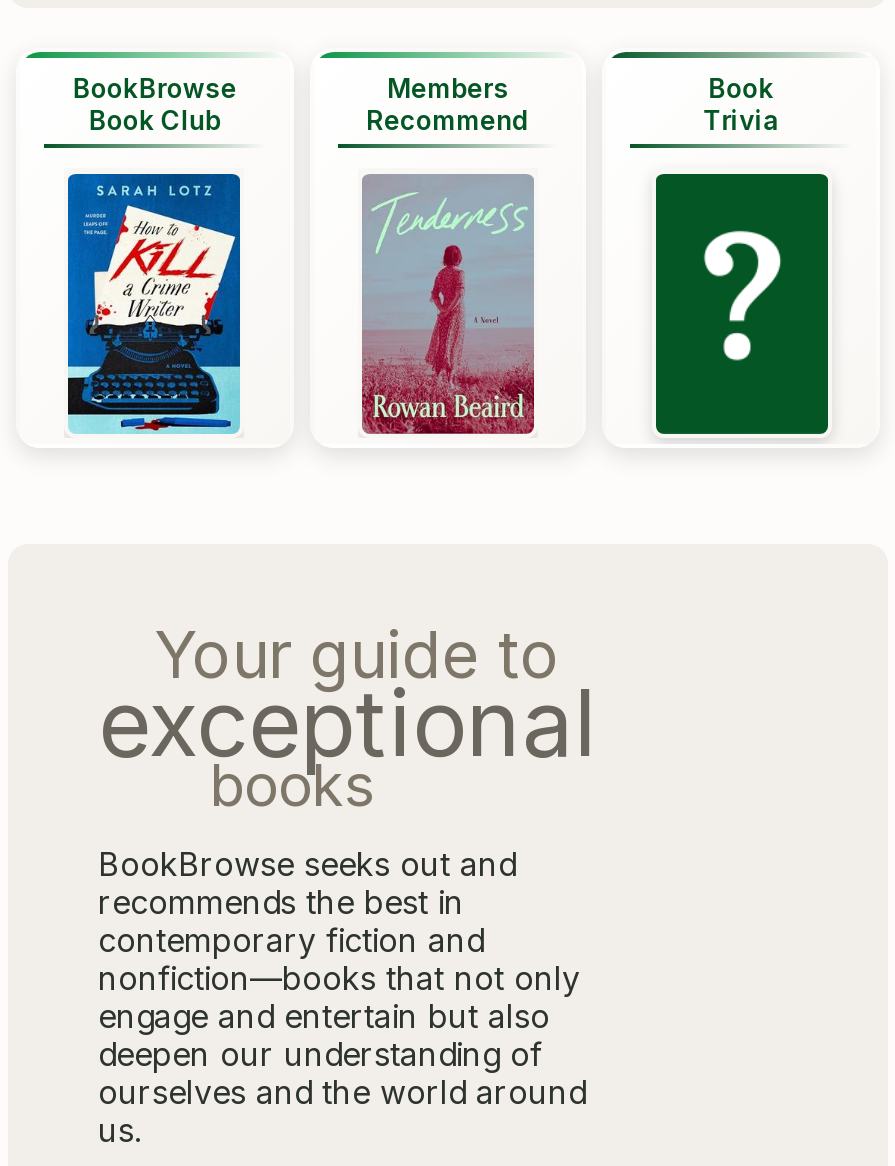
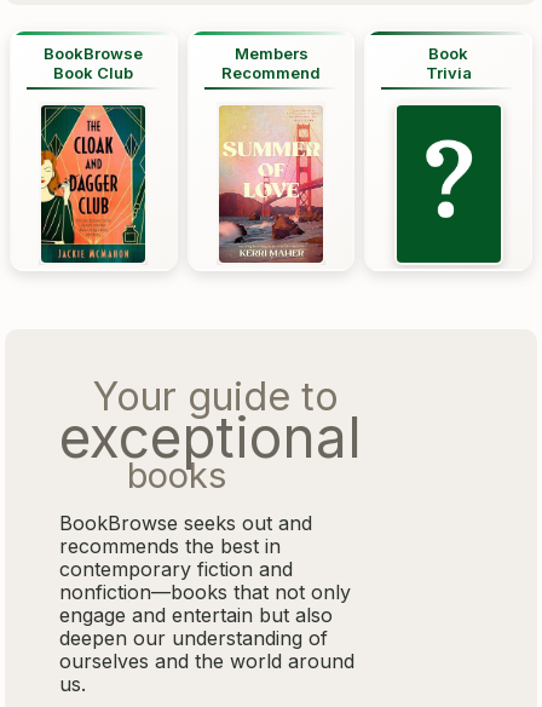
- [image]
+ [image]

- [image]
+ [image]
